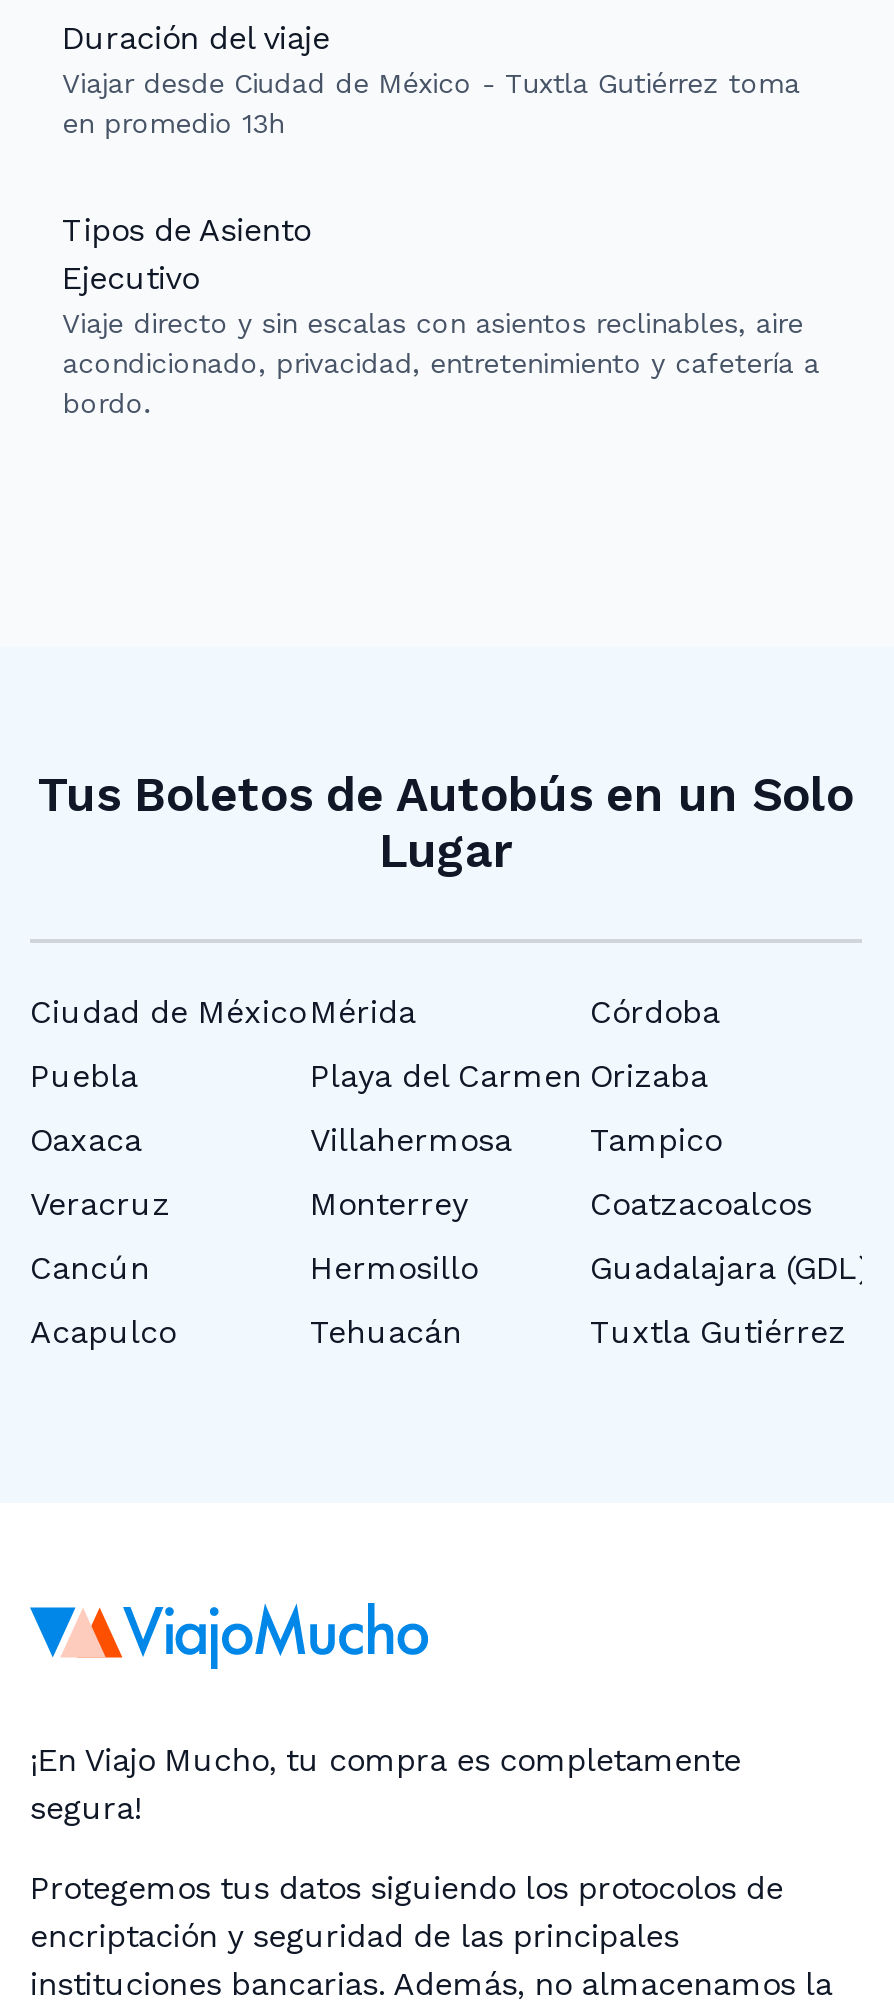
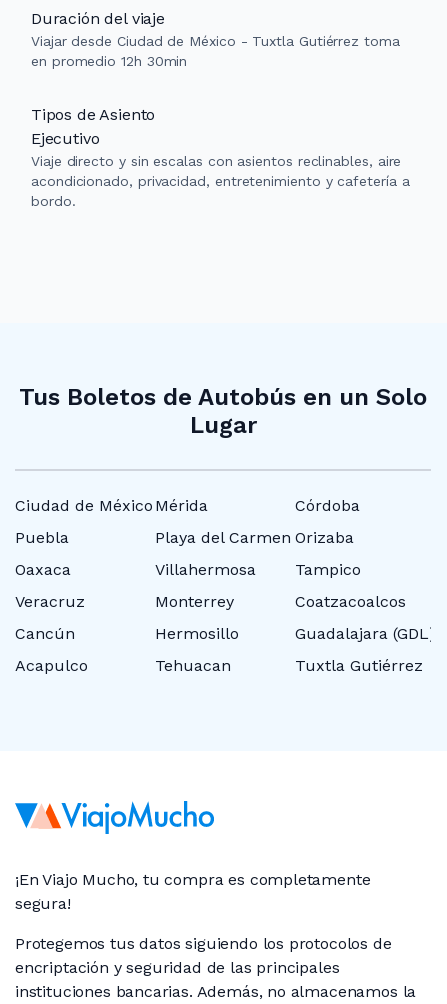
- en promedio 13h
+ en promedio 12h 30min

- Tehuacán
+ Tehuacan
